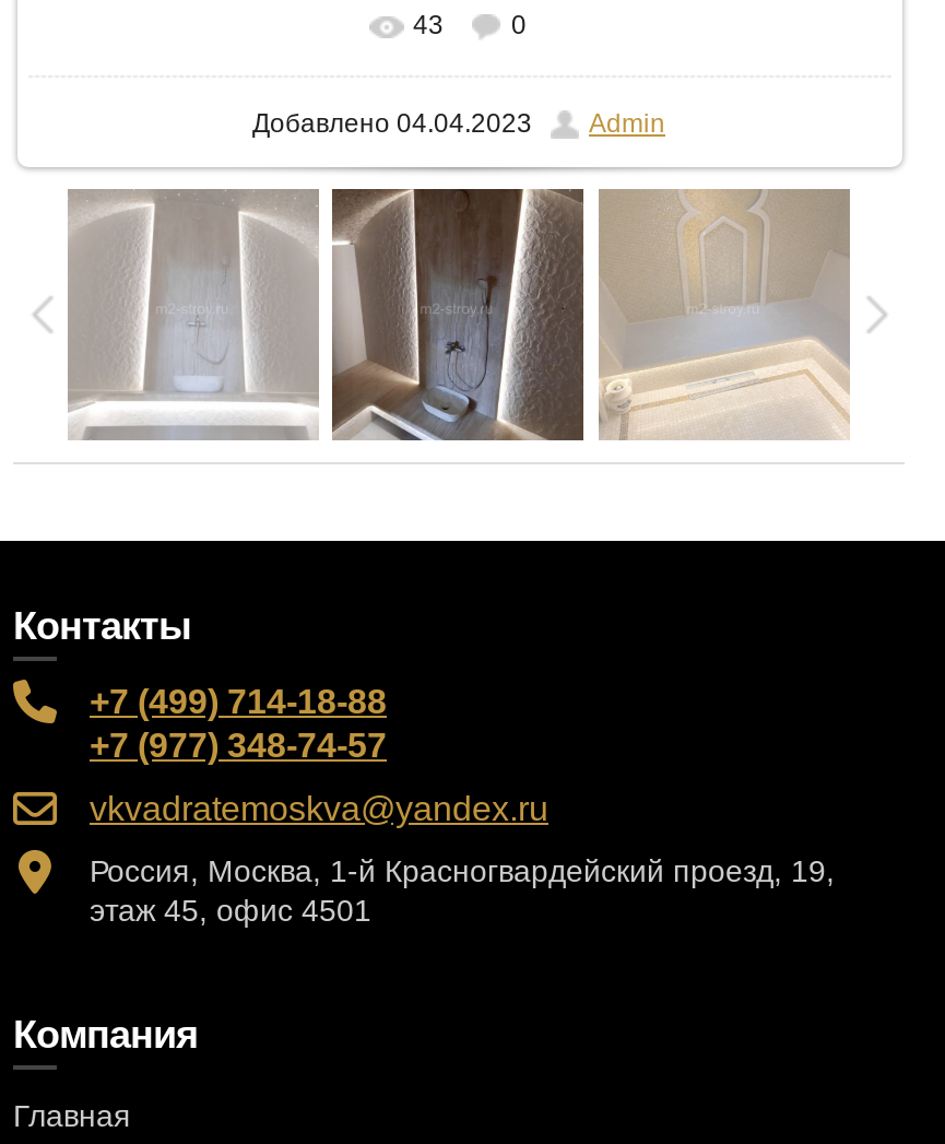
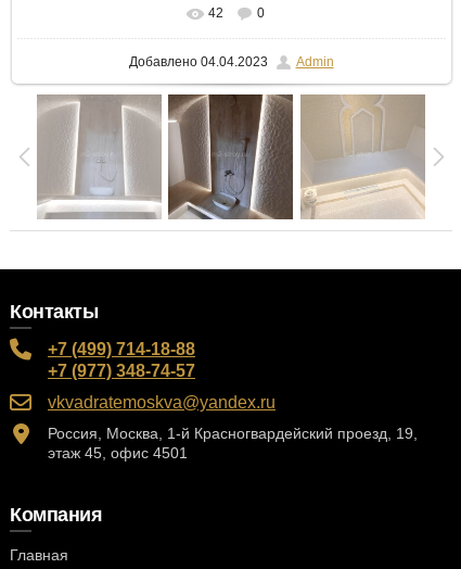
- 43
+ 42
